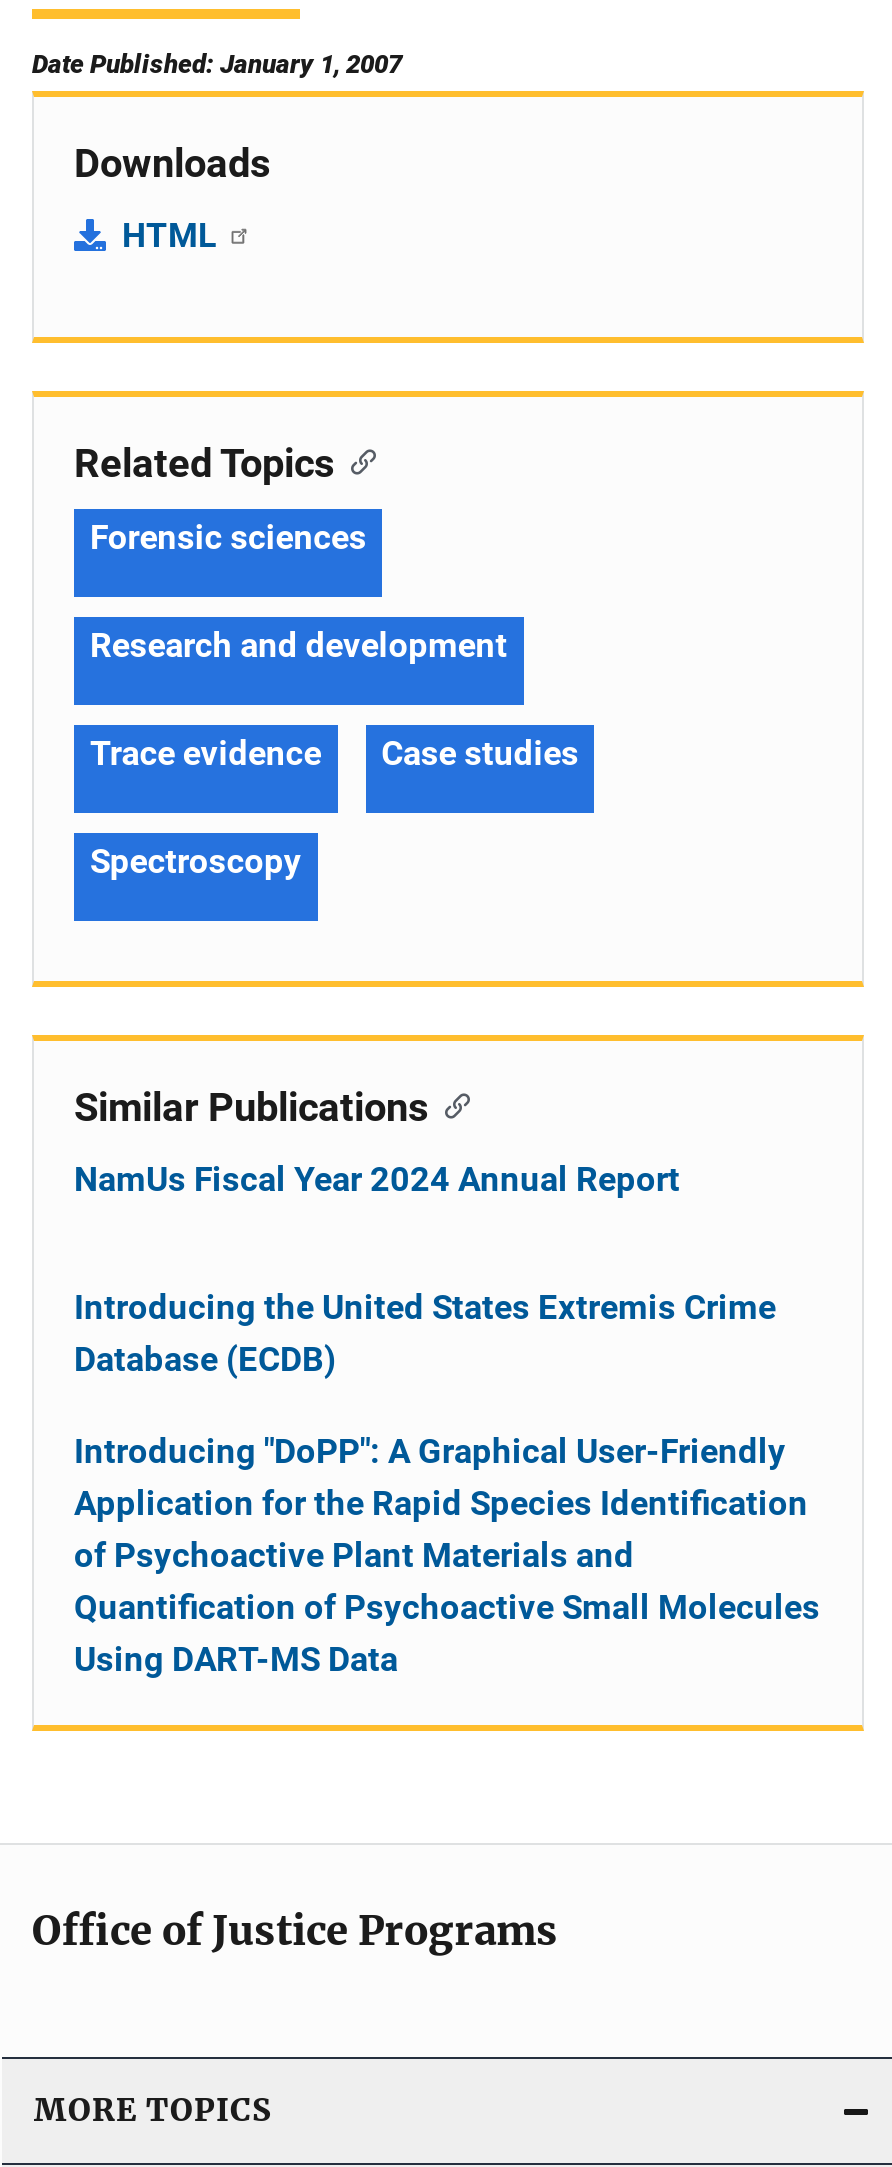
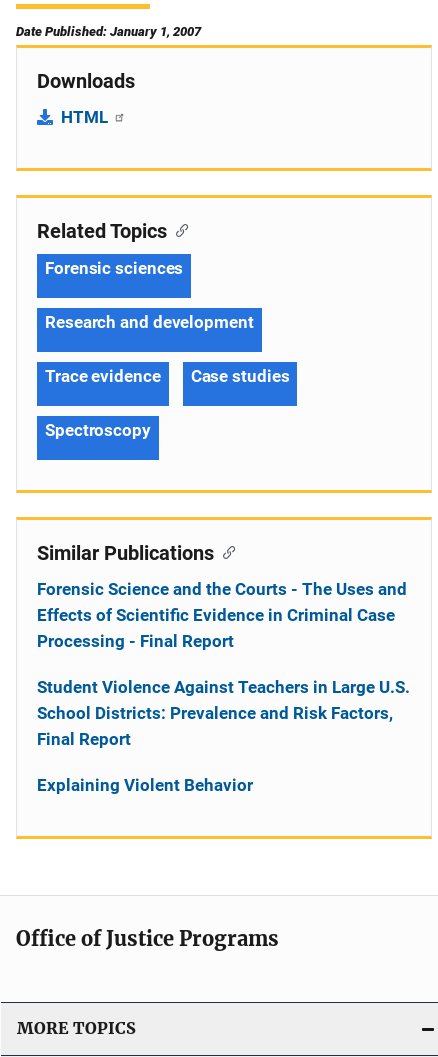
- NamUs Fiscal Year 2024 Annual Report
+ Forensic Science and the Courts - The Uses and
+ Effects of Scientific Evidence in Criminal Case
+ Processing - Final Report

- Introducing the United States Extremis Crime
- Database (ECDB)
+ Student Violence Against Teachers in Large U.S.
+ School Districts: Prevalence and Risk Factors,
+ Final Report

- Introducing "DoPP": A Graphical User-Friendly
- Application for the Rapid Species Identification
- of Psychoactive Plant Materials and
- Quantification of Psychoactive Small Molecules
- Using DART-MS Data
+ Explaining Violent Behavior
